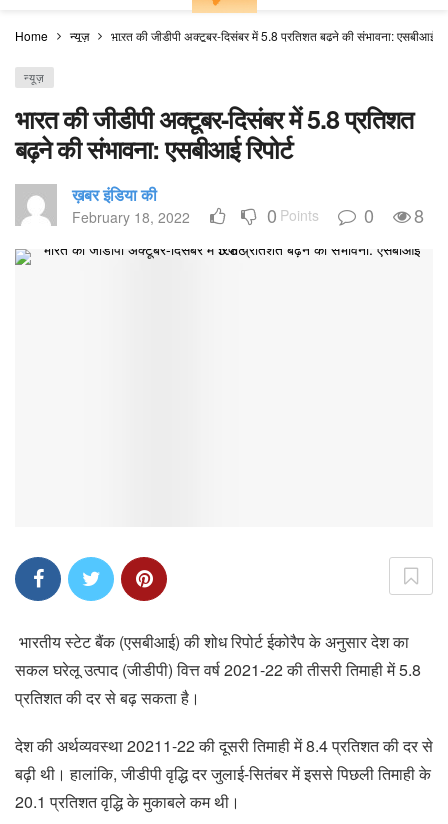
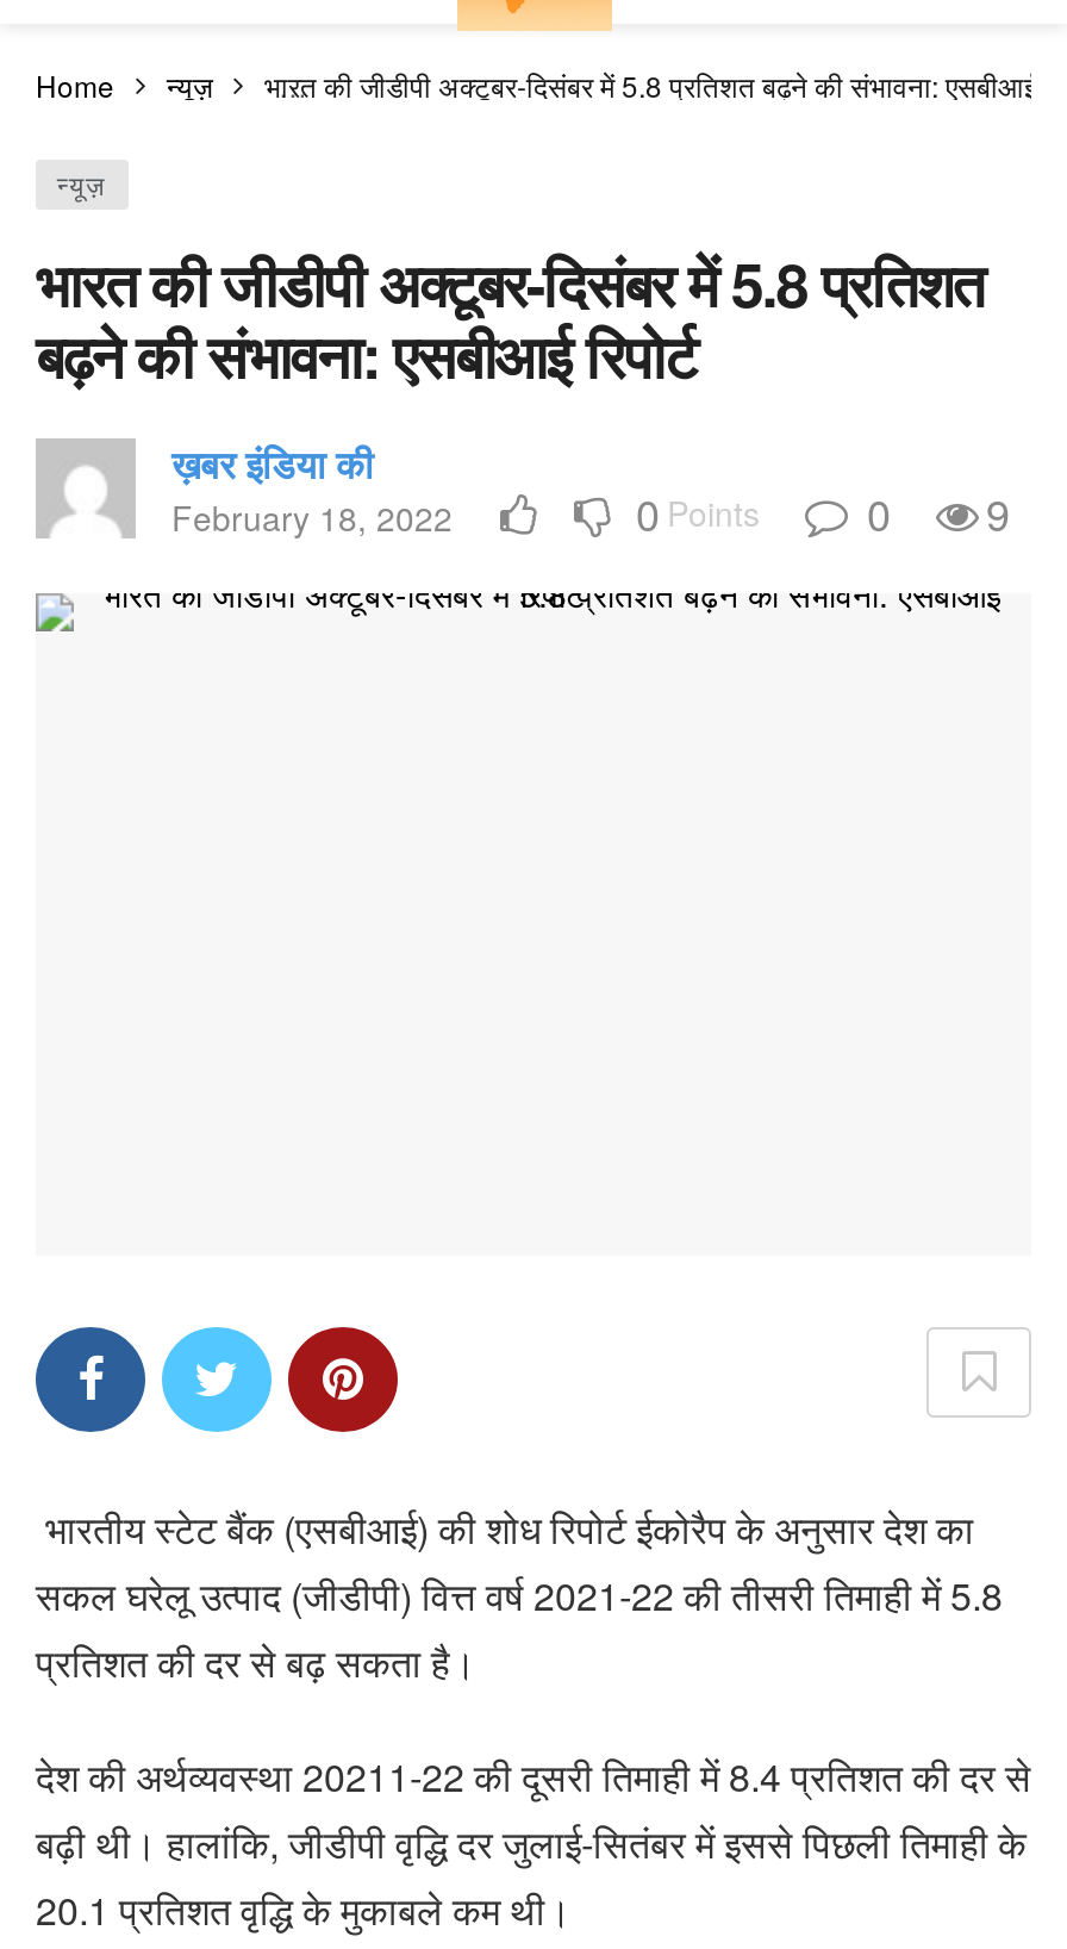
- 0 Points 0 8
+ 0 Points 0 9
